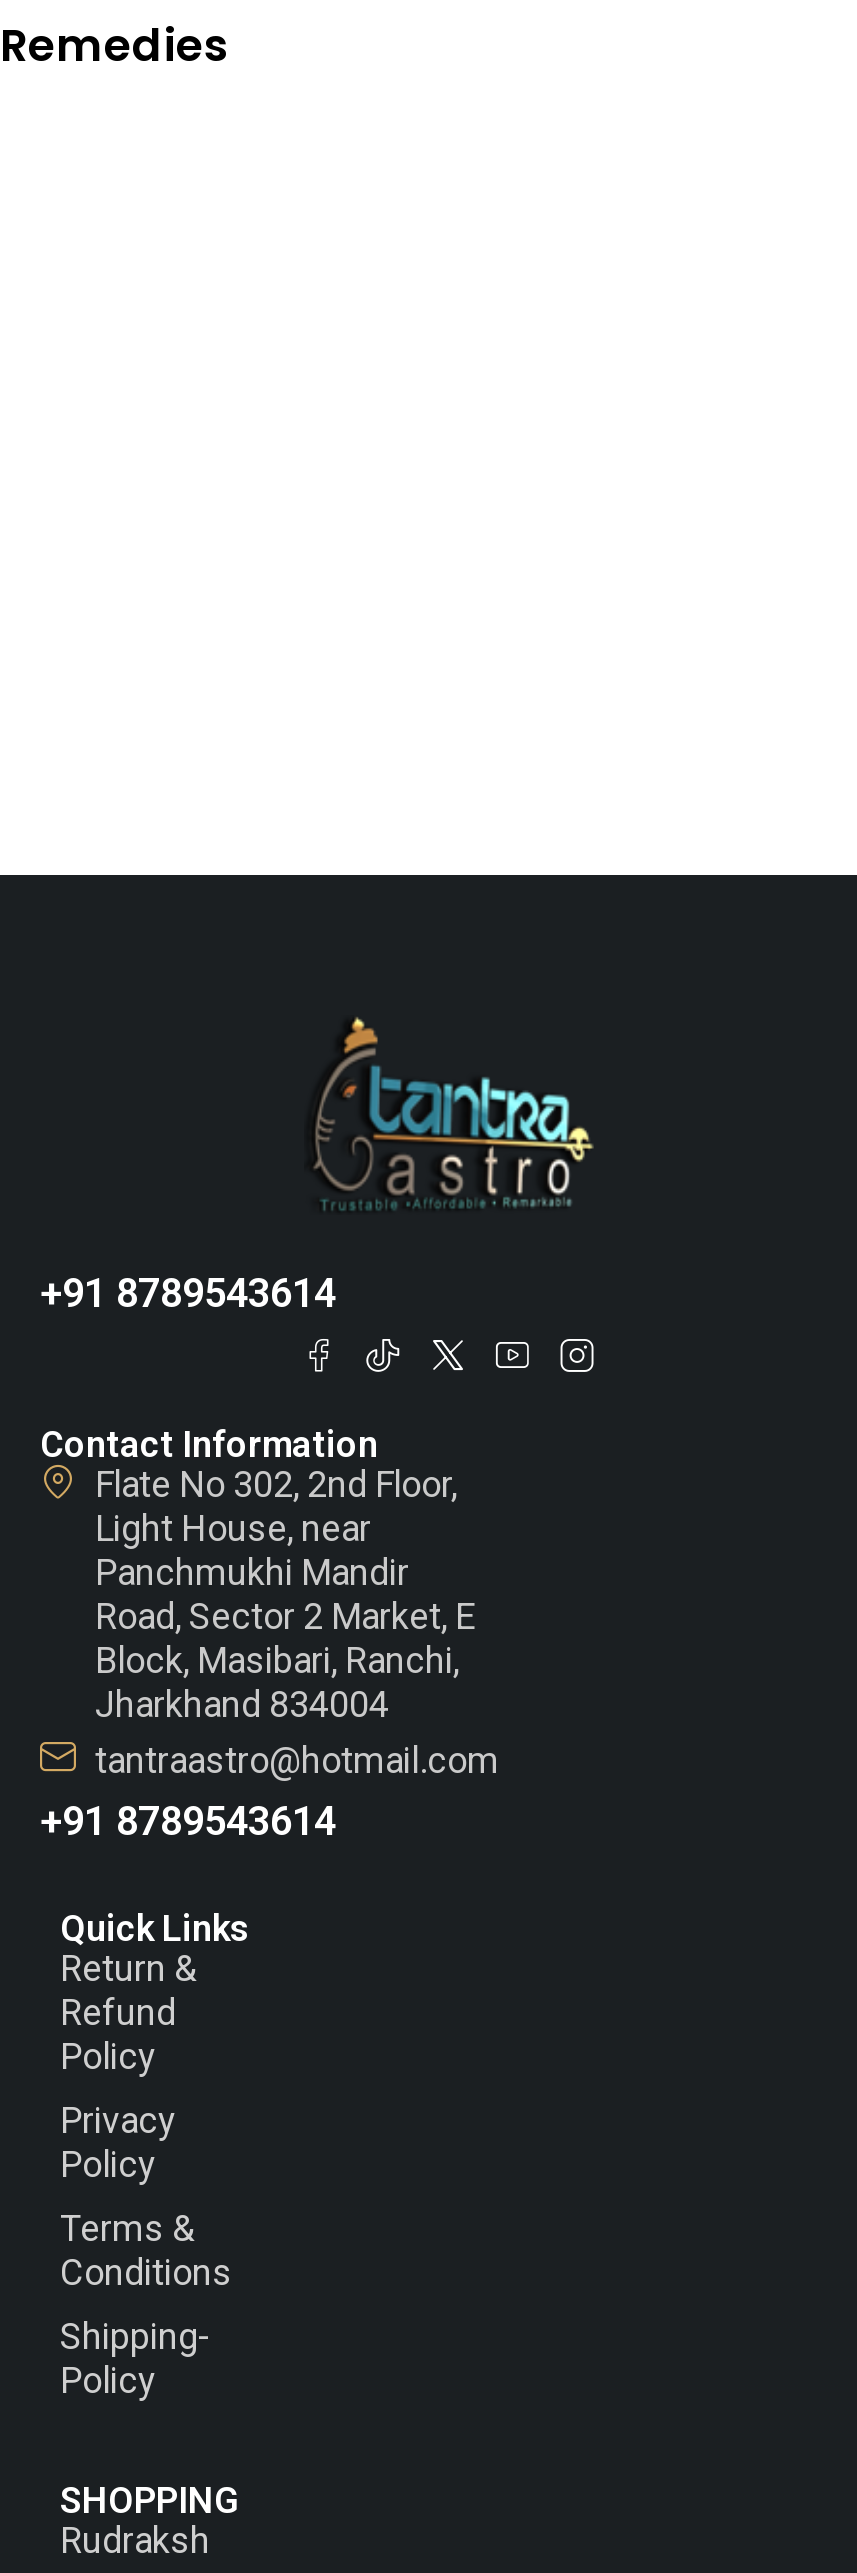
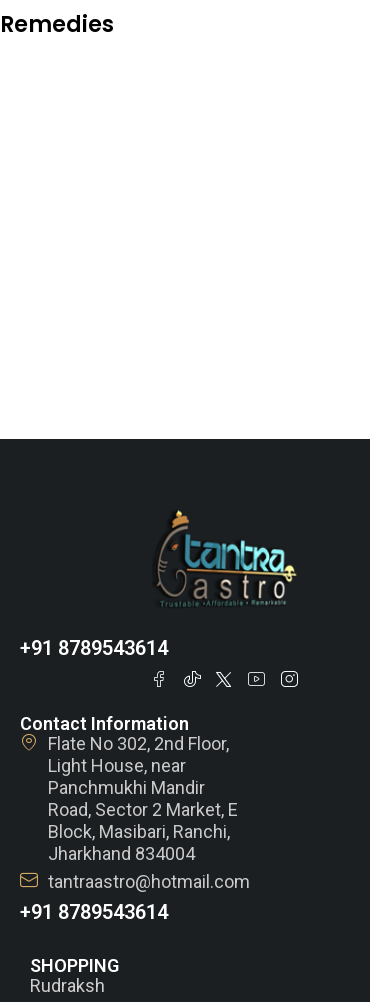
- Quick Links
- Return &
- Refund
- Policy
- Privacy
- Policy
- Terms &
- Conditions
- Shipping-
- Policy
